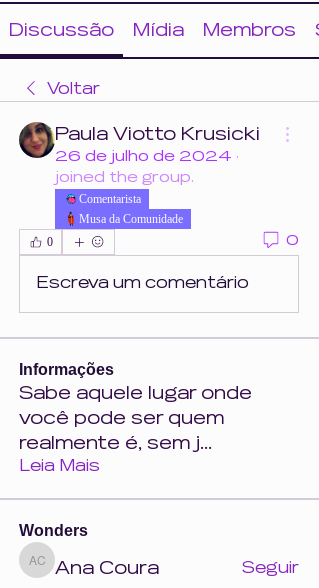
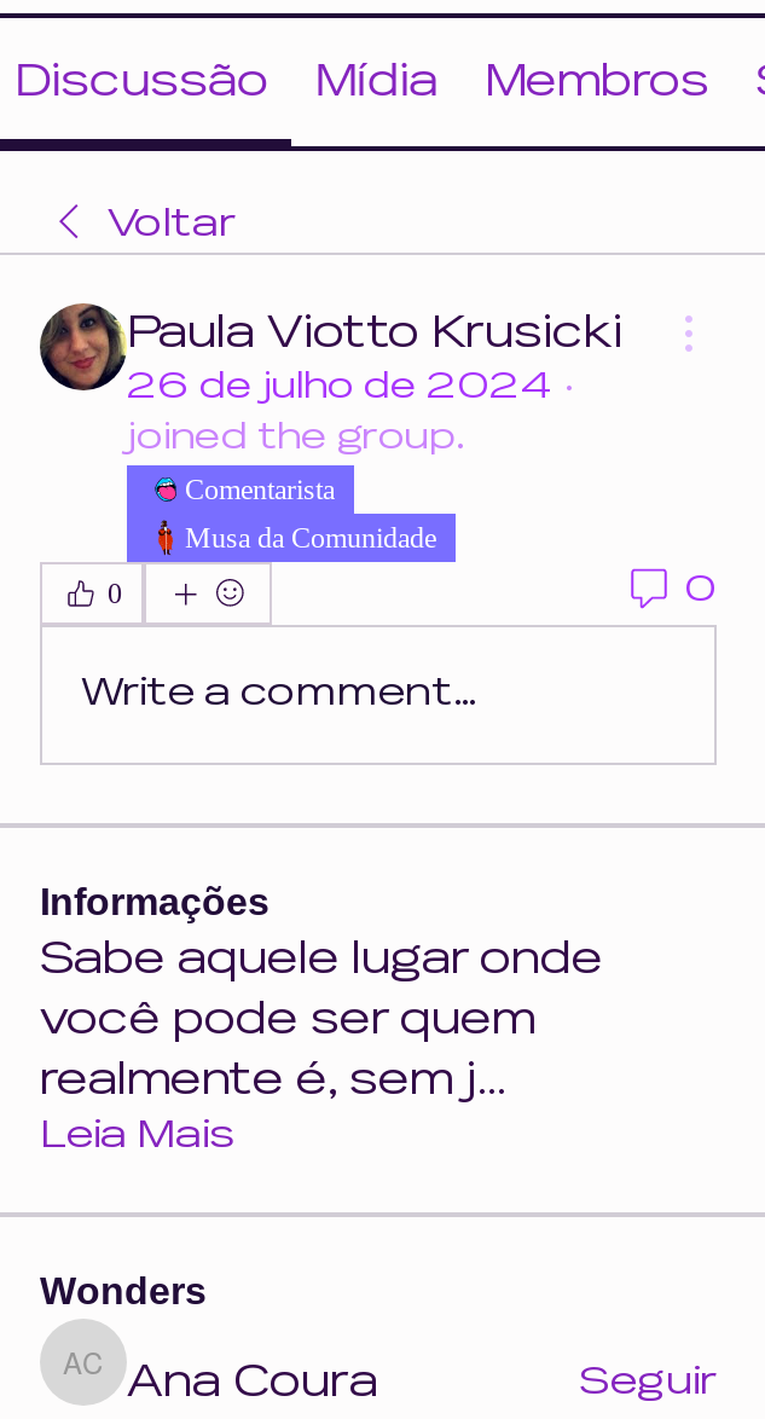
- Escreva um comentário
+ Write a comment...
